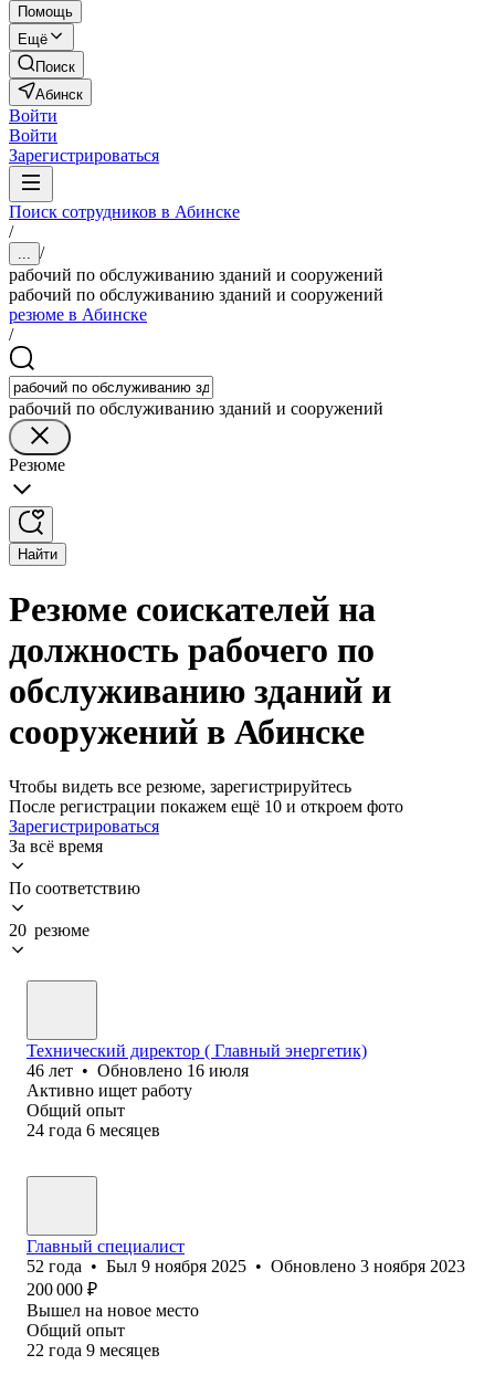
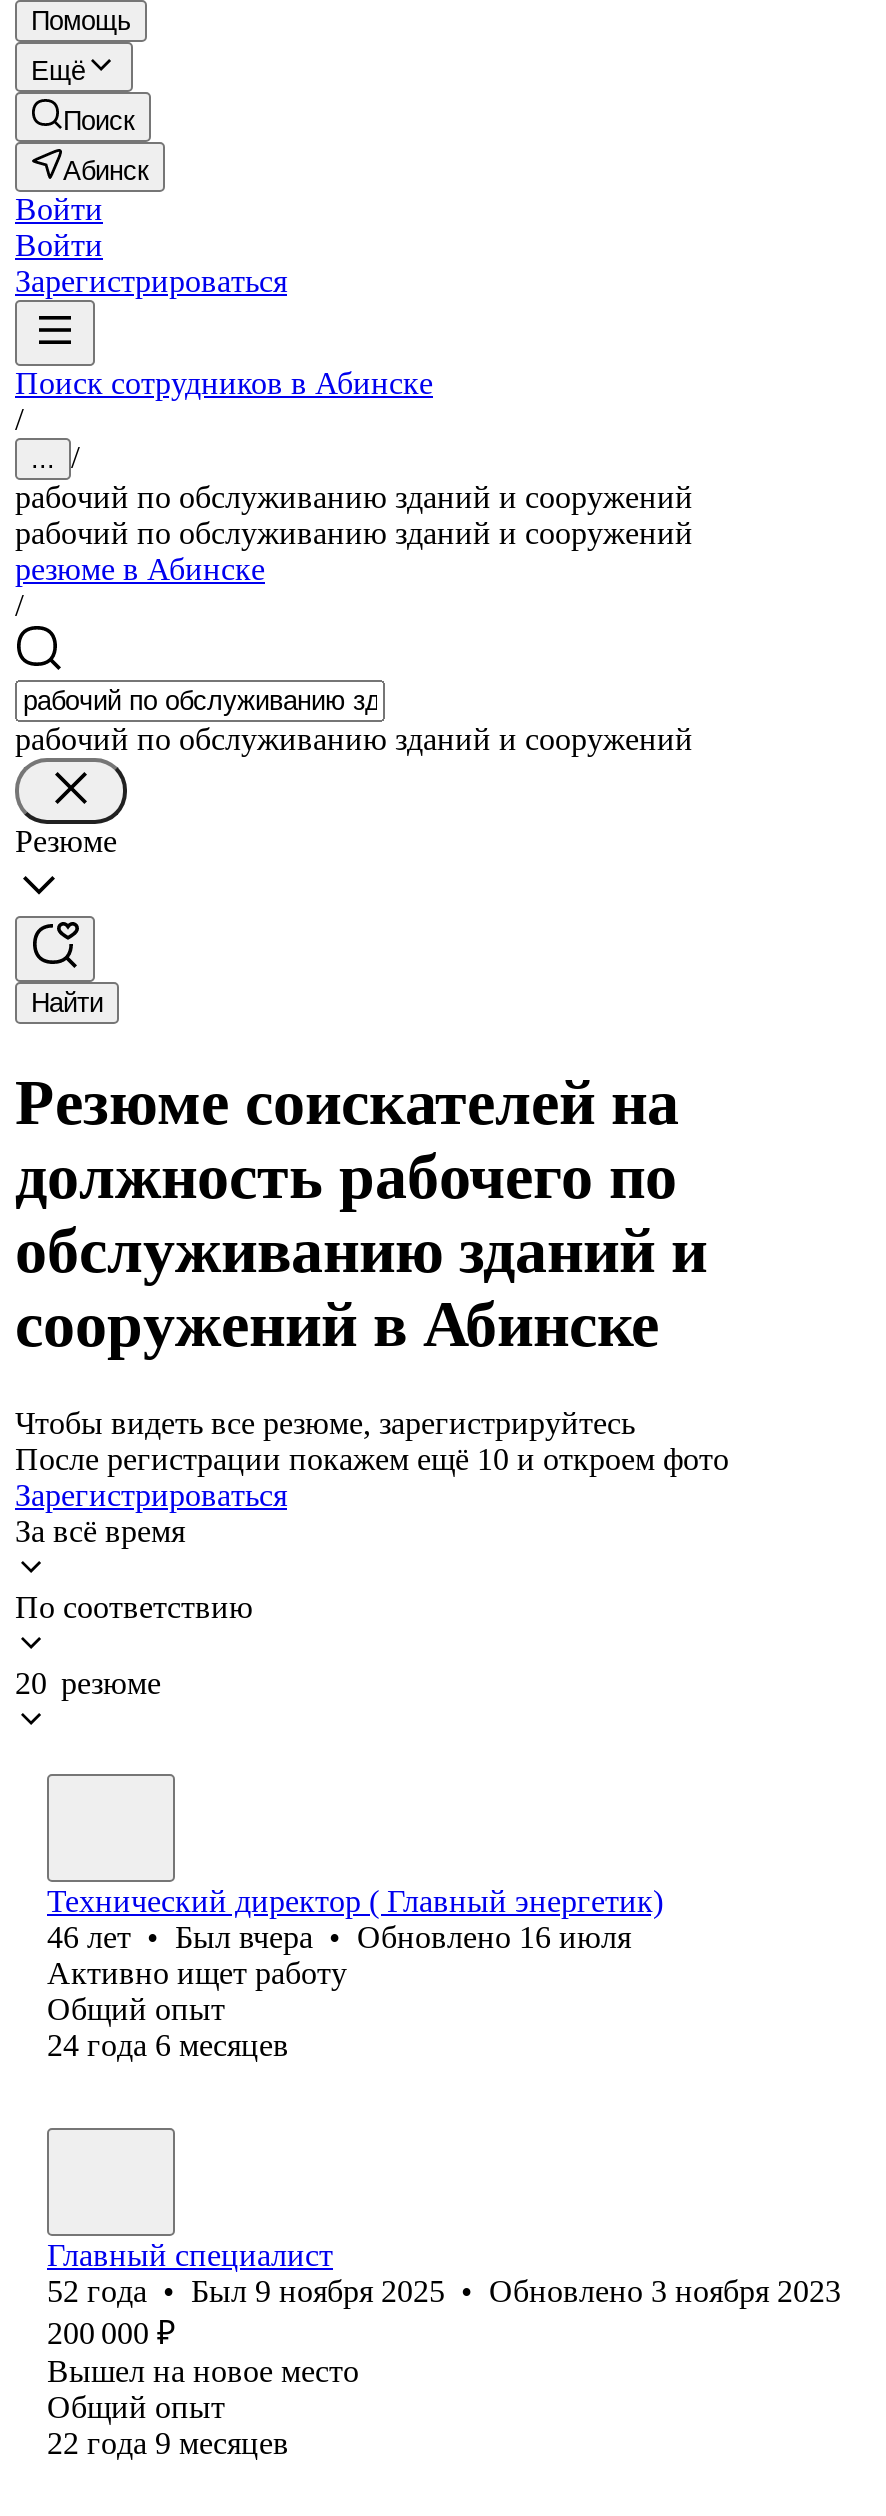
- 46 лет • Обновлено 16 июля
+ 46 лет • Был вчера • Обновлено 16 июля
